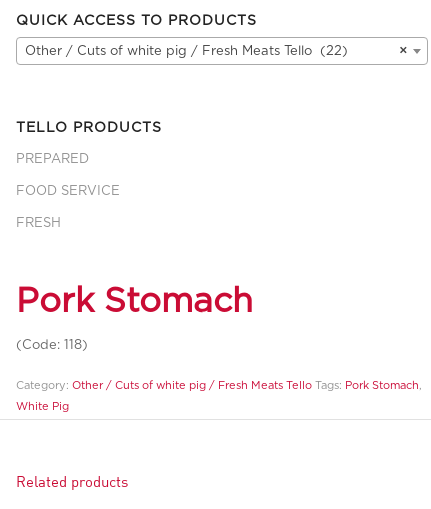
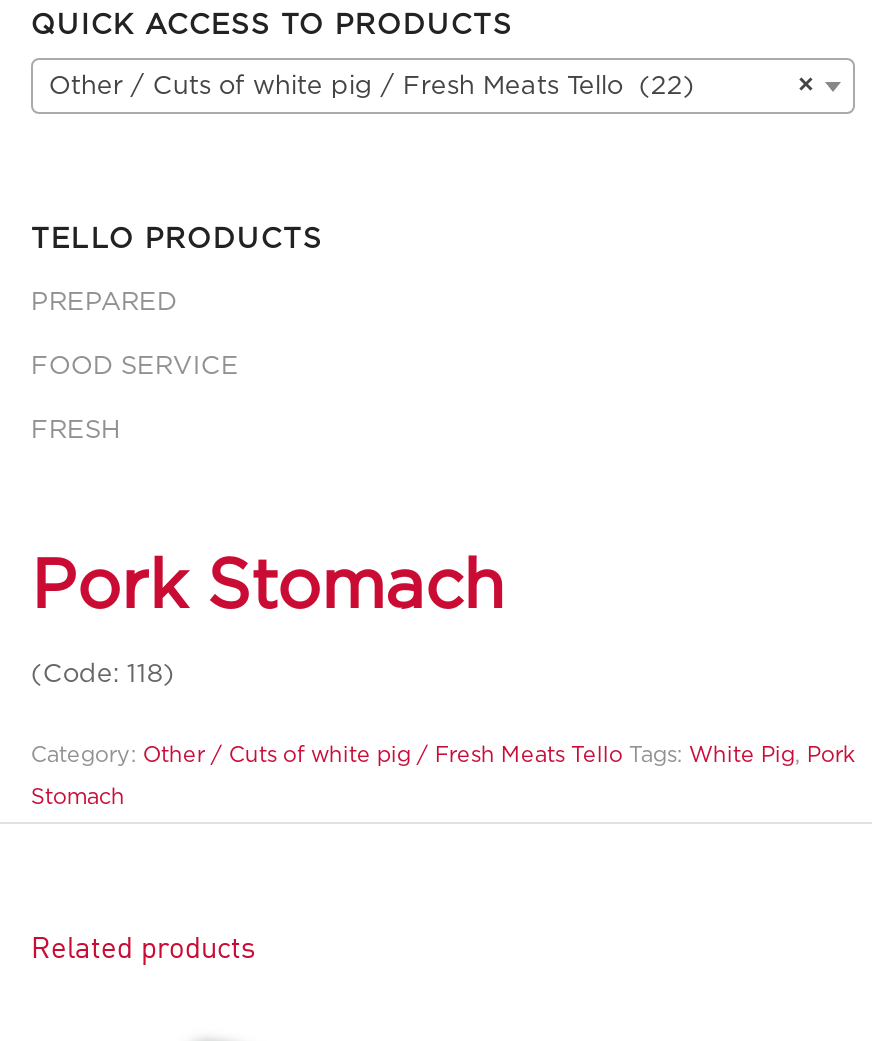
- Category: Other / Cuts of white pig / Fresh Meats Tello Tags: Pork Stomach,
+ Category: Other / Cuts of white pig / Fresh Meats Tello Tags: White Pig, Pork

- White Pig
+ Stomach
